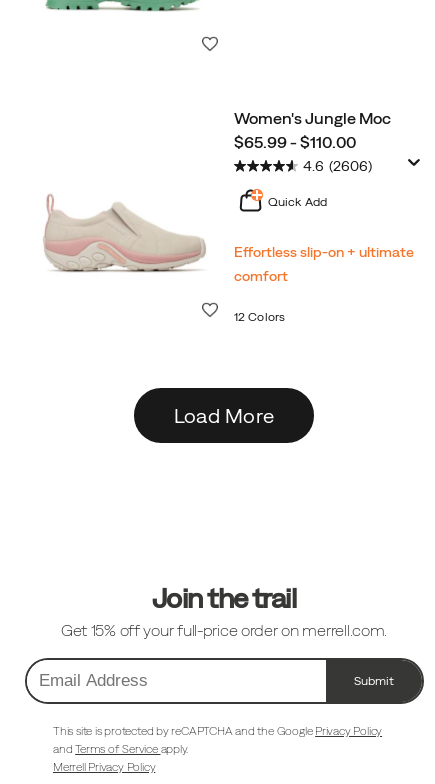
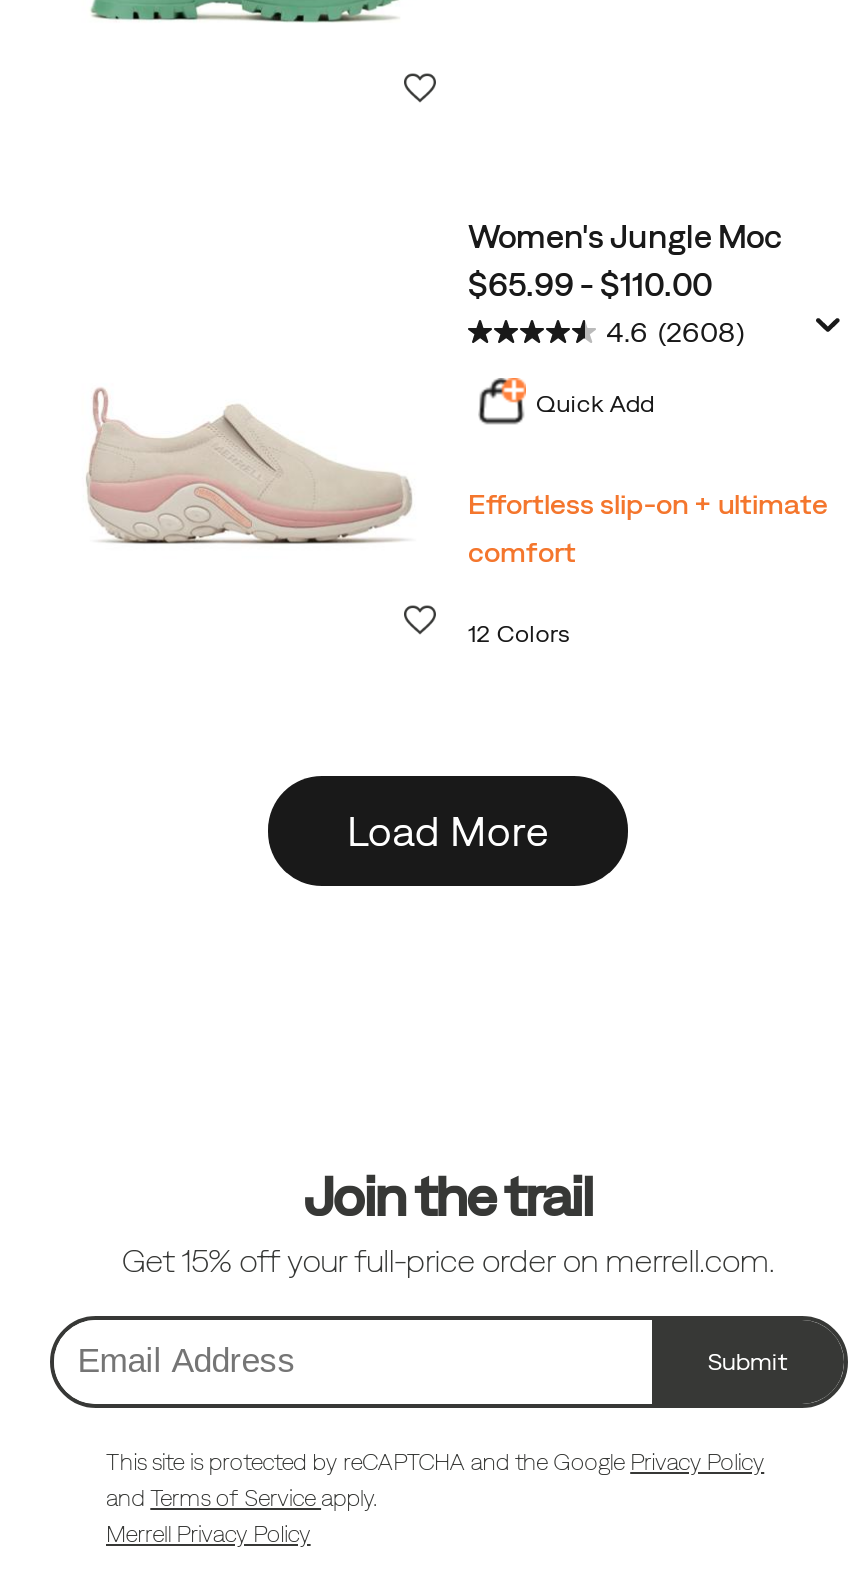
- 4.6 (2606)
+ 4.6 (2608)
